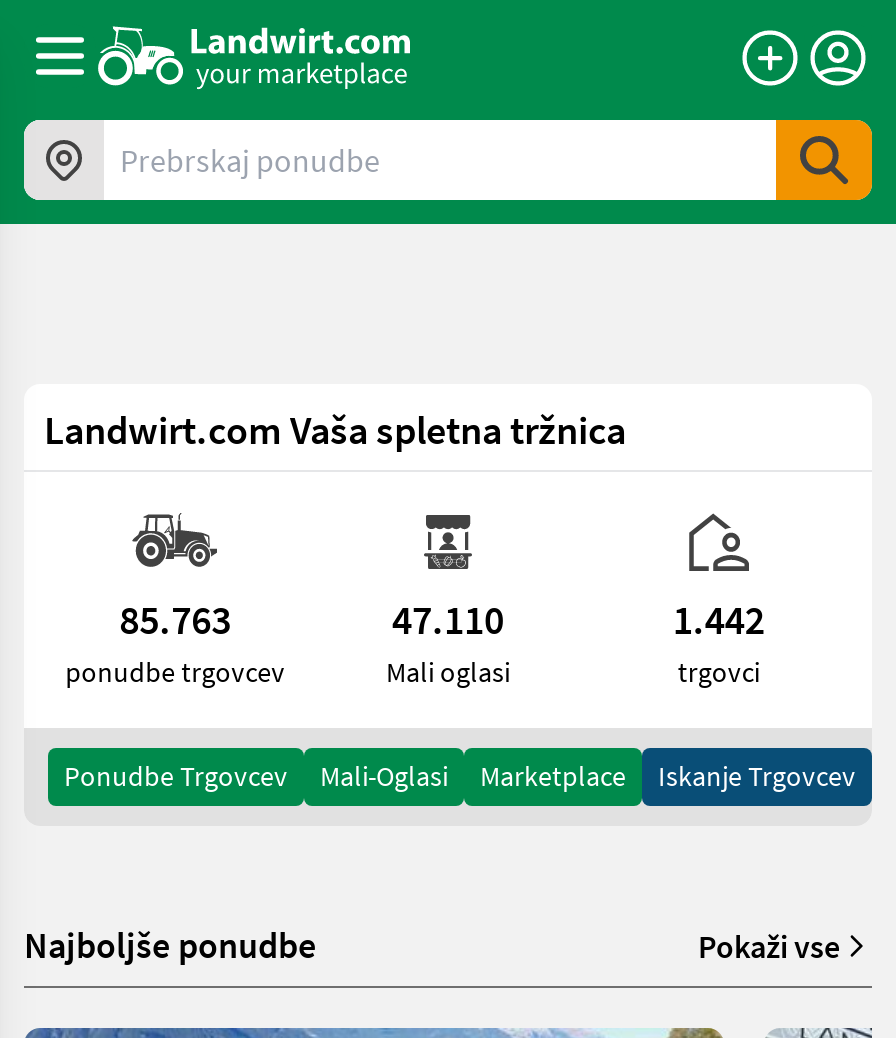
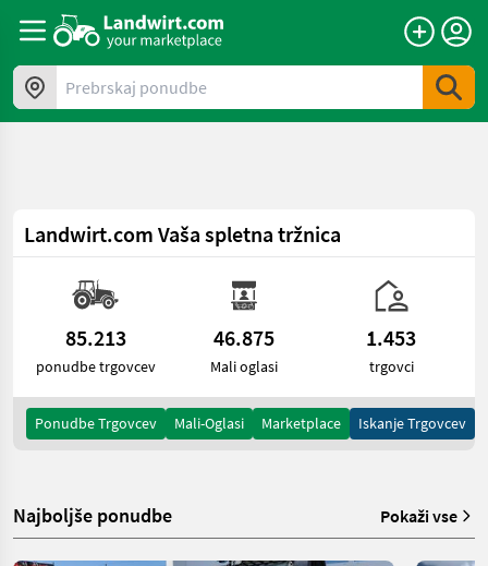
- 85.763
+ 85.213

- 47.110
+ 46.875

- 1.442
+ 1.453
